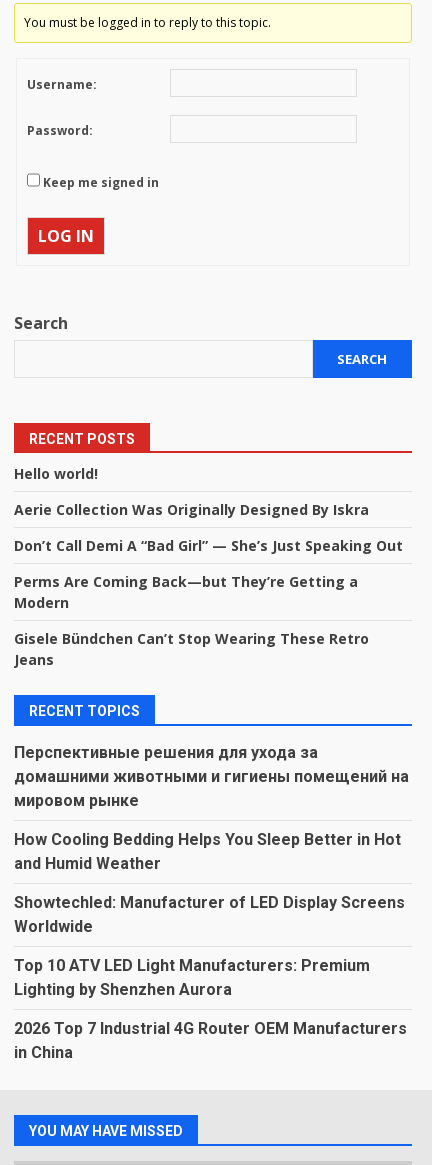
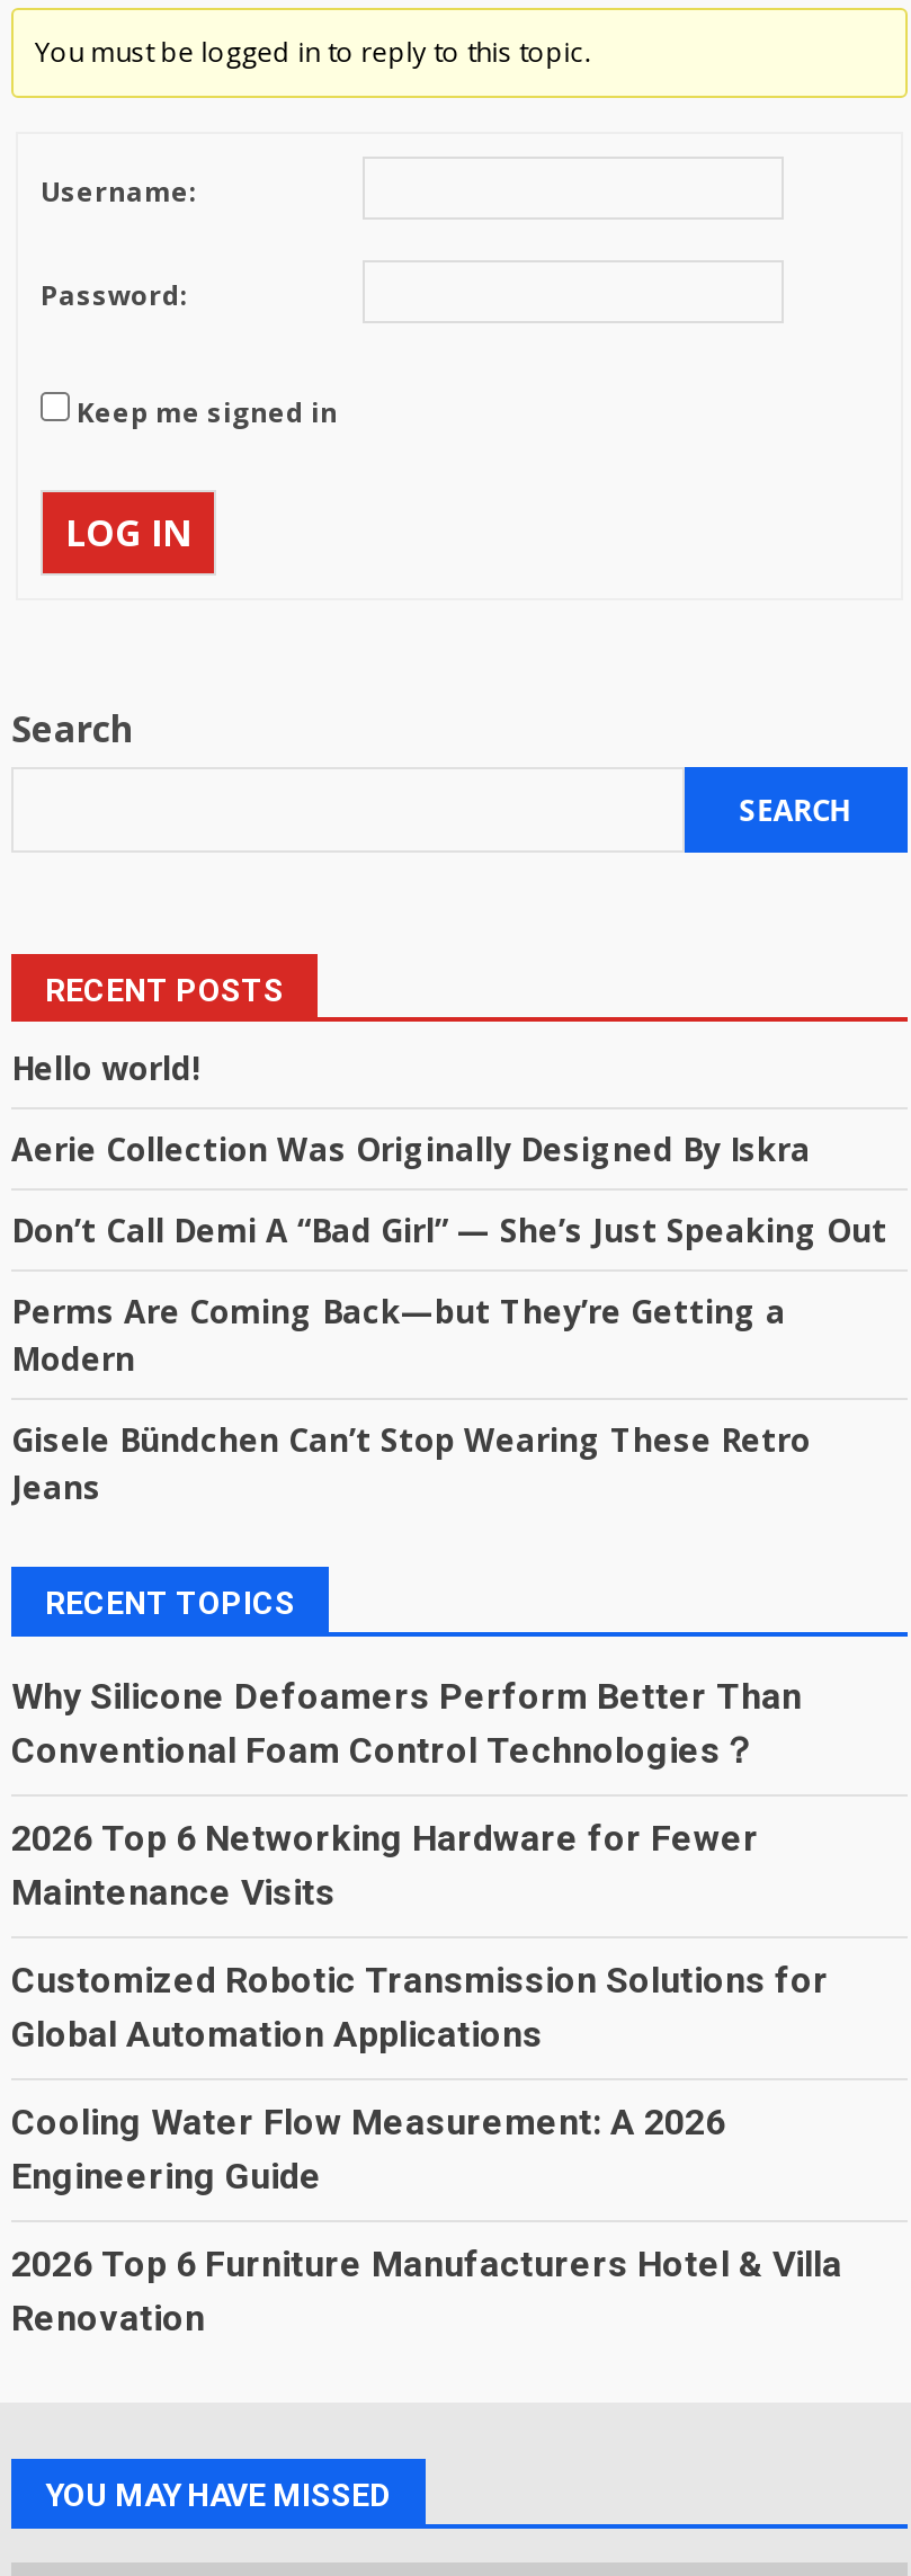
- Перспективные решения для ухода за
- домашними животными и гигиены помещений на
- мировом рынке
+ Why Silicone Defoamers Perform Better Than
+ Conventional Foam Control Technologies？

- How Cooling Bedding Helps You Sleep Better in Hot
- and Humid Weather
+ 2026 Top 6 Networking Hardware for Fewer
+ Maintenance Visits

- Showtechled: Manufacturer of LED Display Screens
- Worldwide
+ Customized Robotic Transmission Solutions for
+ Global Automation Applications

- Top 10 ATV LED Light Manufacturers: Premium
- Lighting by Shenzhen Aurora
+ Cooling Water Flow Measurement: A 2026
+ Engineering Guide

- 2026 Top 7 Industrial 4G Router OEM Manufacturers
- in China
+ 2026 Top 6 Furniture Manufacturers Hotel & Villa
+ Renovation
